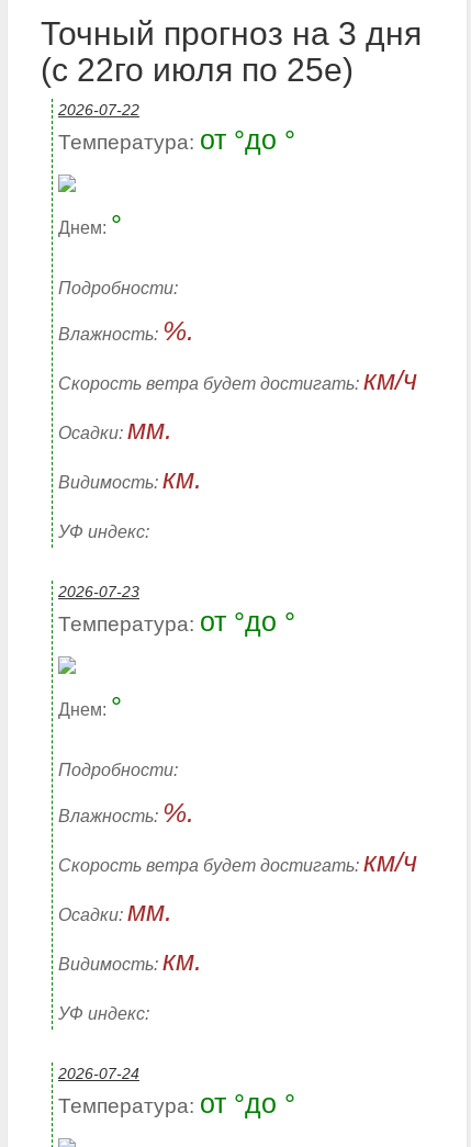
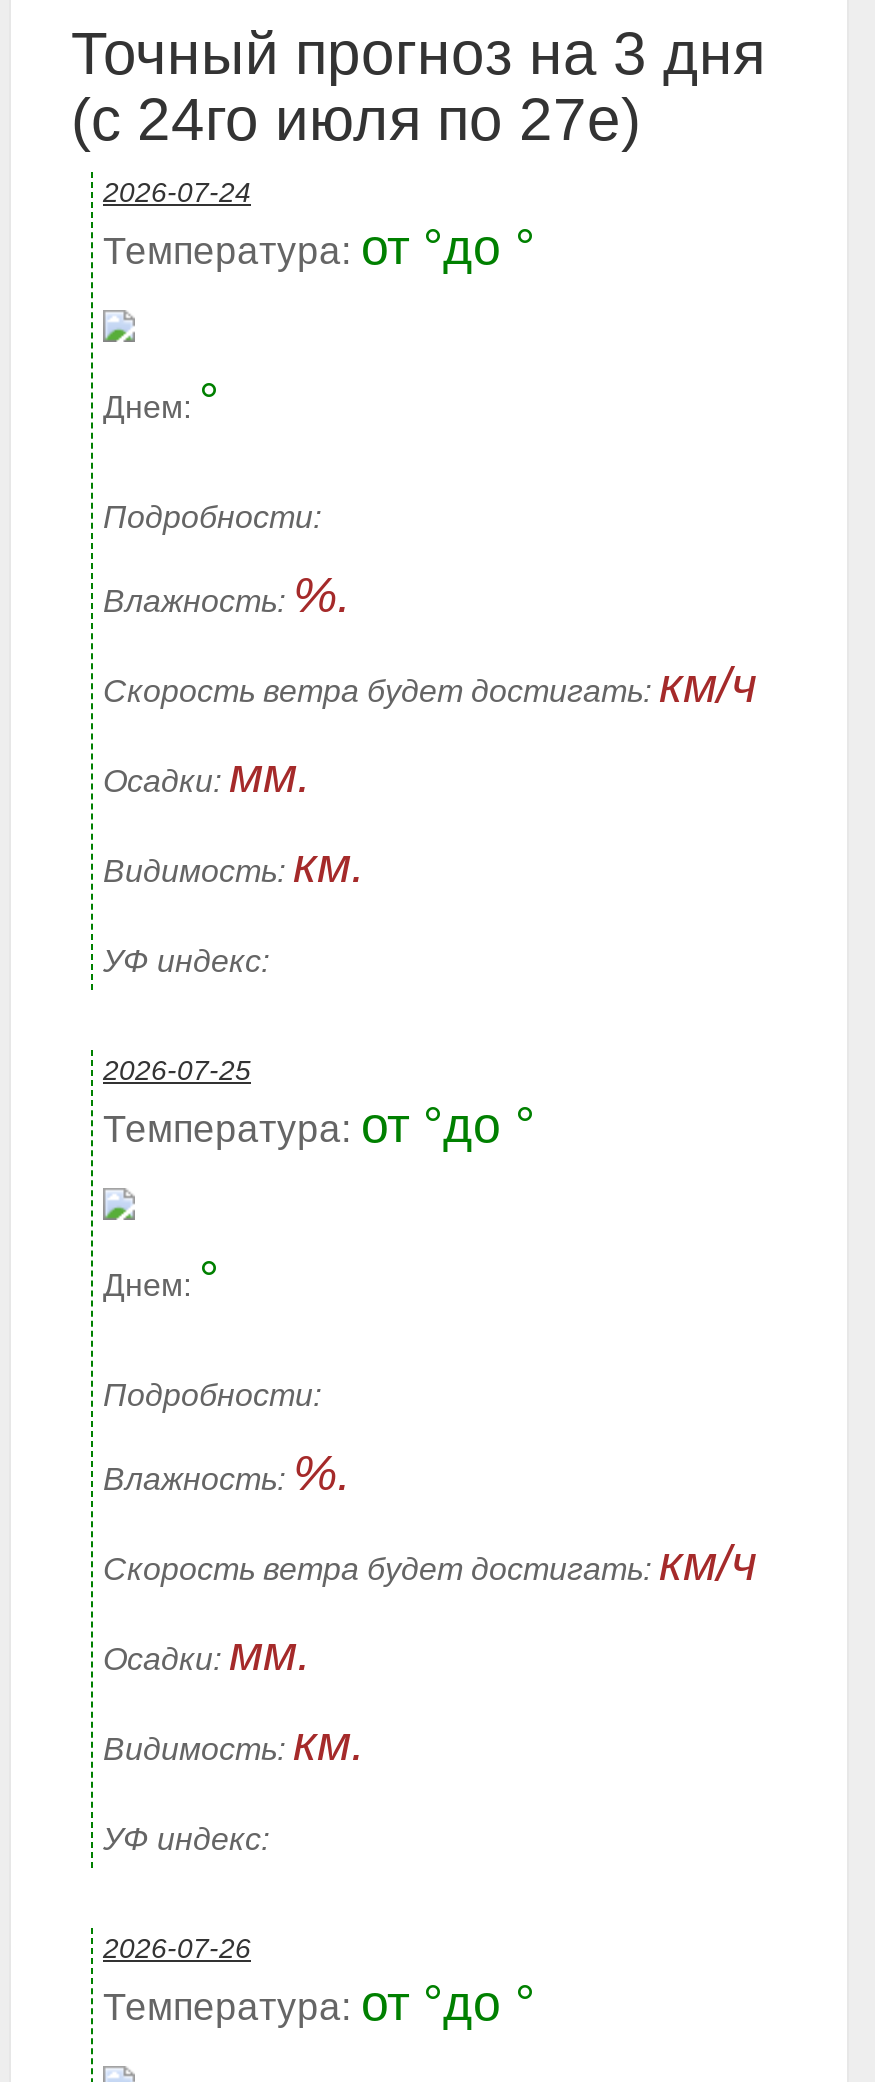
- (с 22го июля по 25е)
+ (с 24го июля по 27е)

- 2026-07-22
+ 2026-07-24

- 2026-07-23
+ 2026-07-25

- 2026-07-24
+ 2026-07-26
